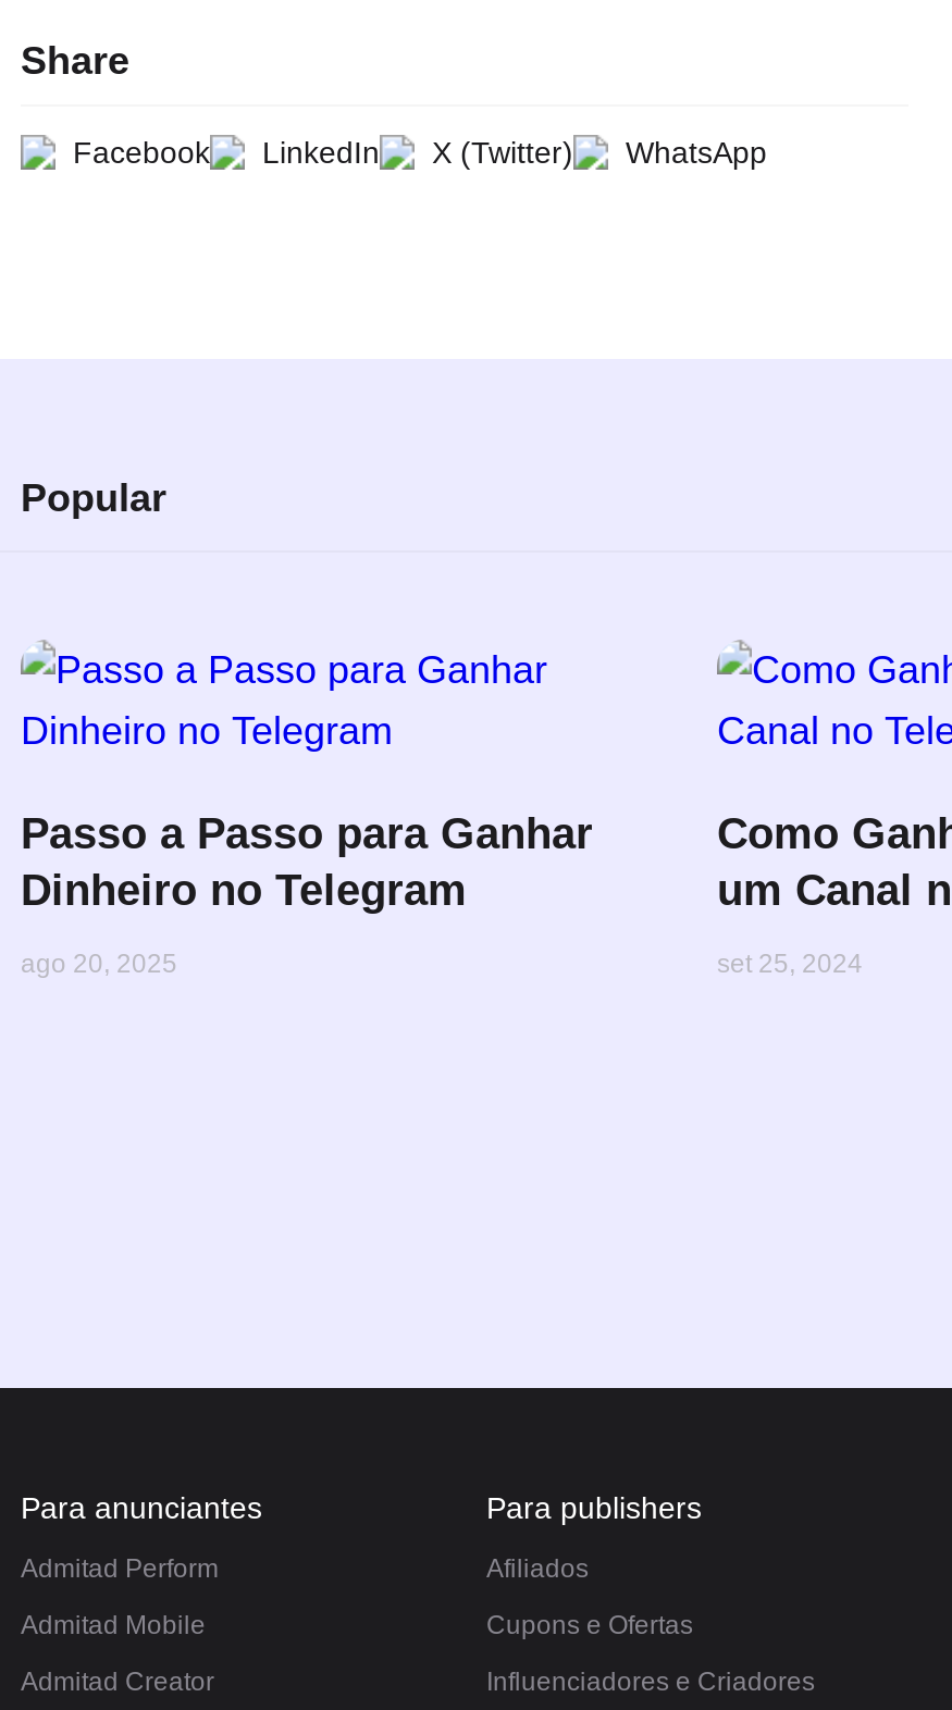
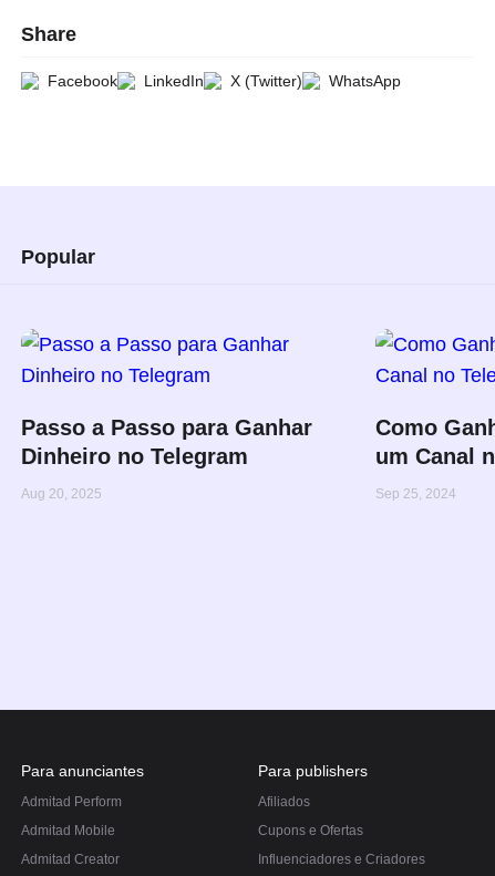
- ago 20, 2025
+ Aug 20, 2025

- set 25, 2024
+ Sep 25, 2024
